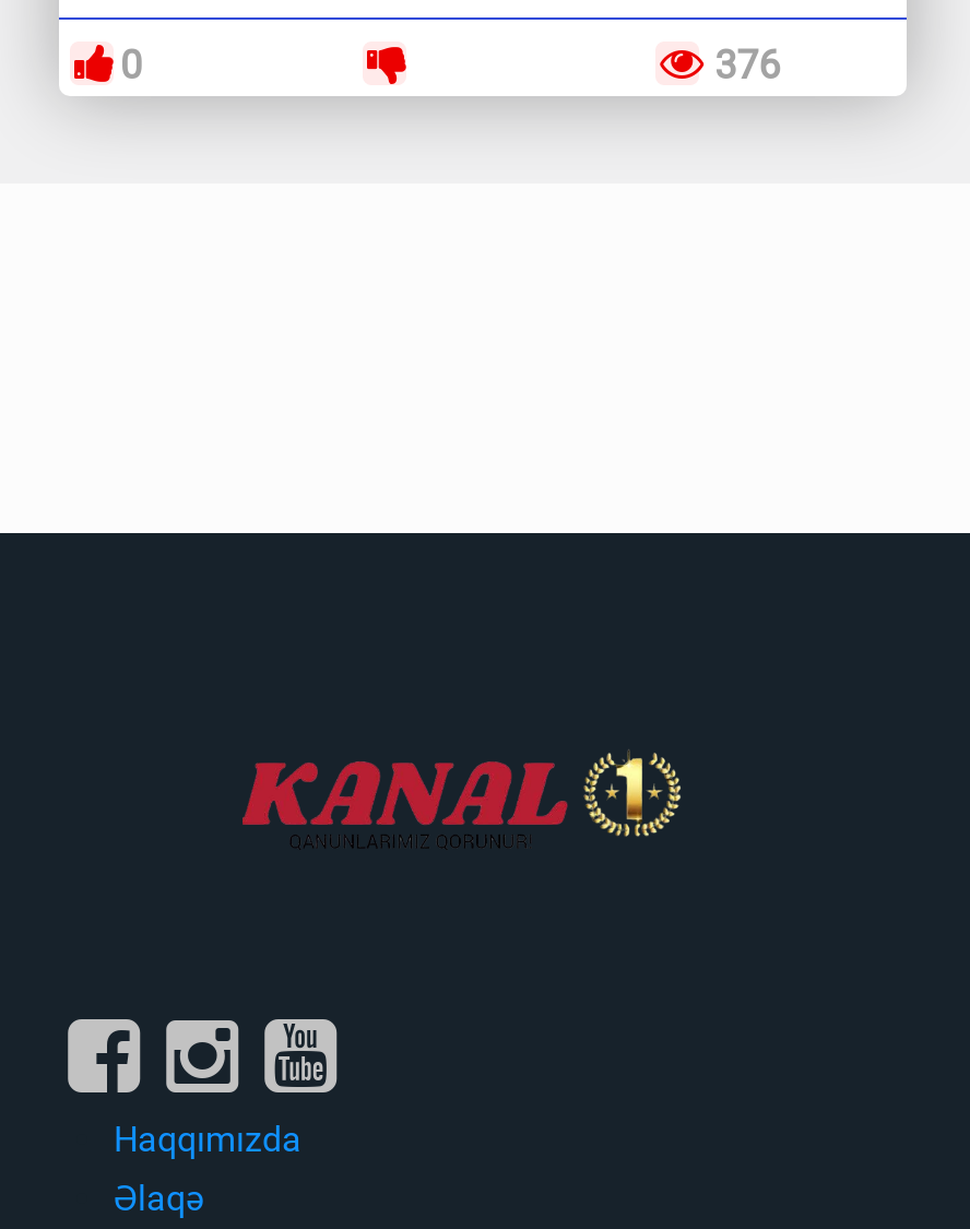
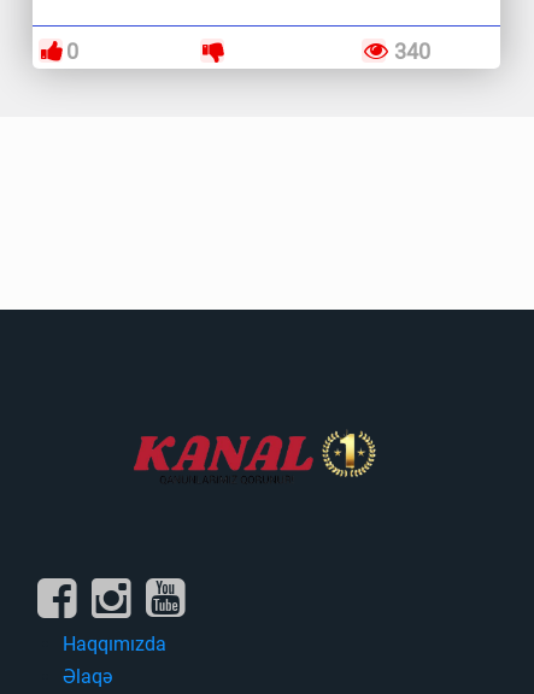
- 376
+ 340
